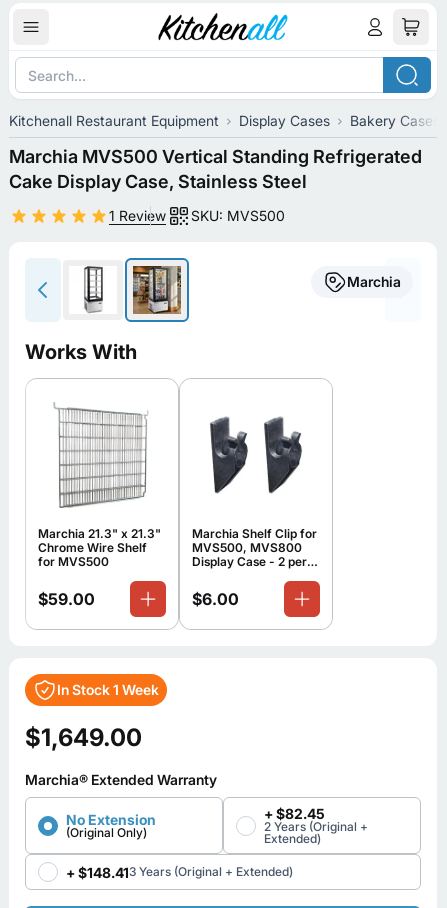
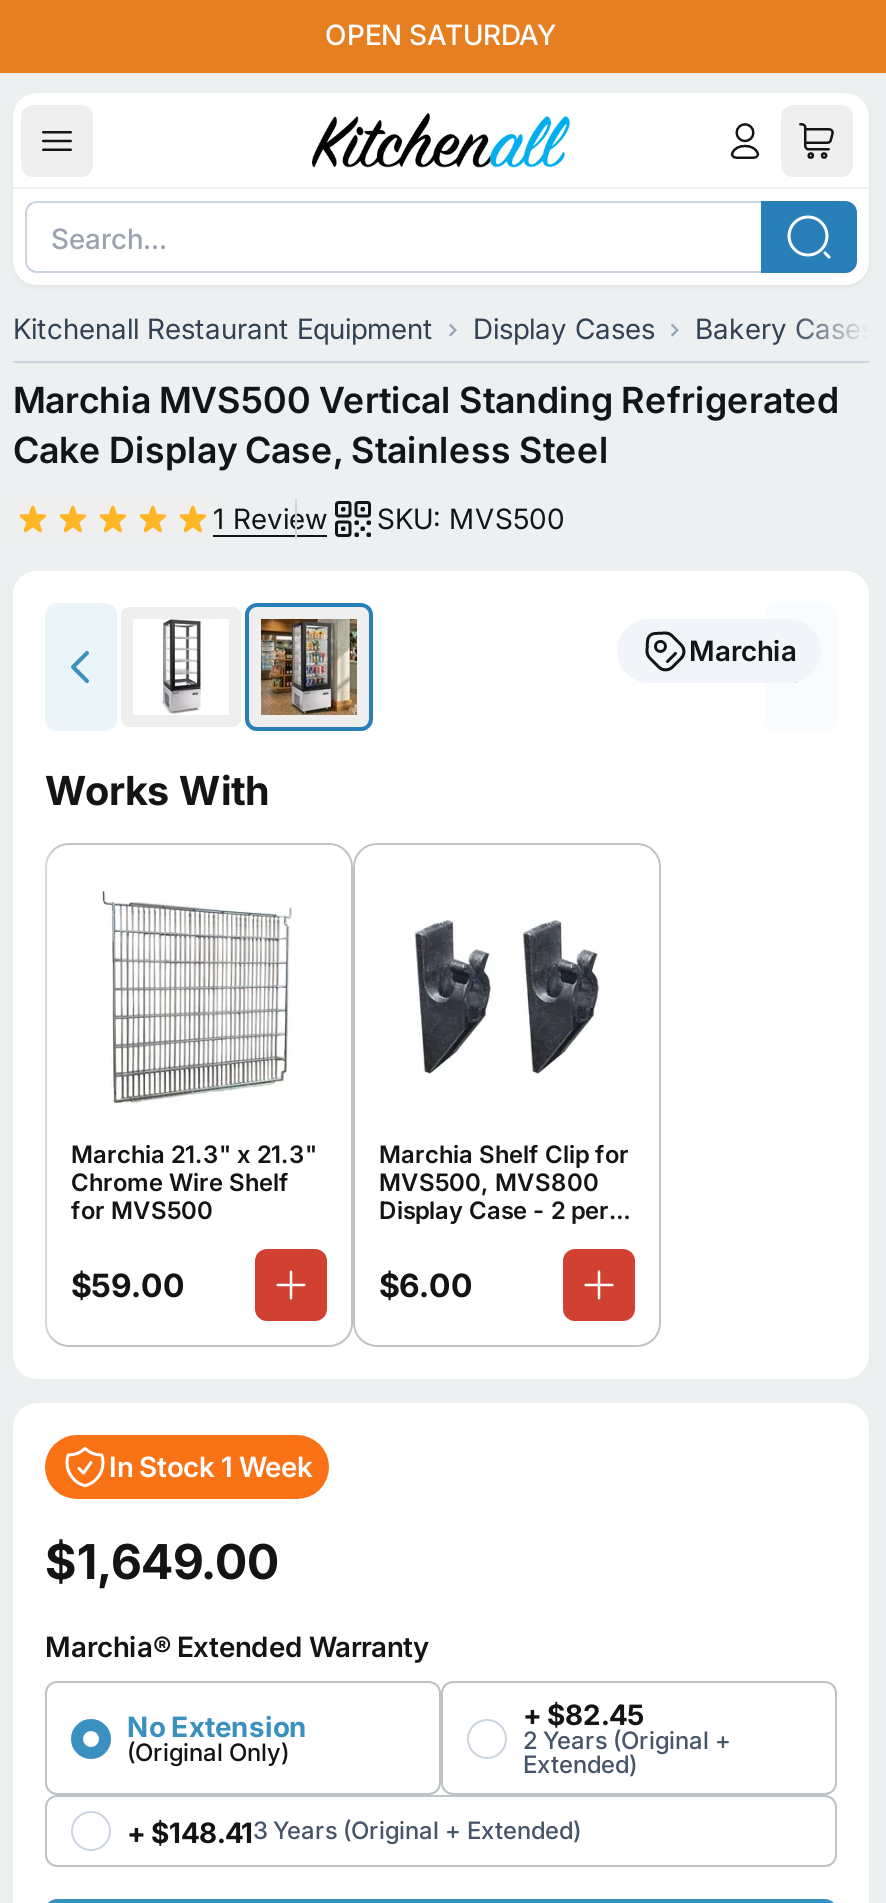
+ OPEN SATURDAY
